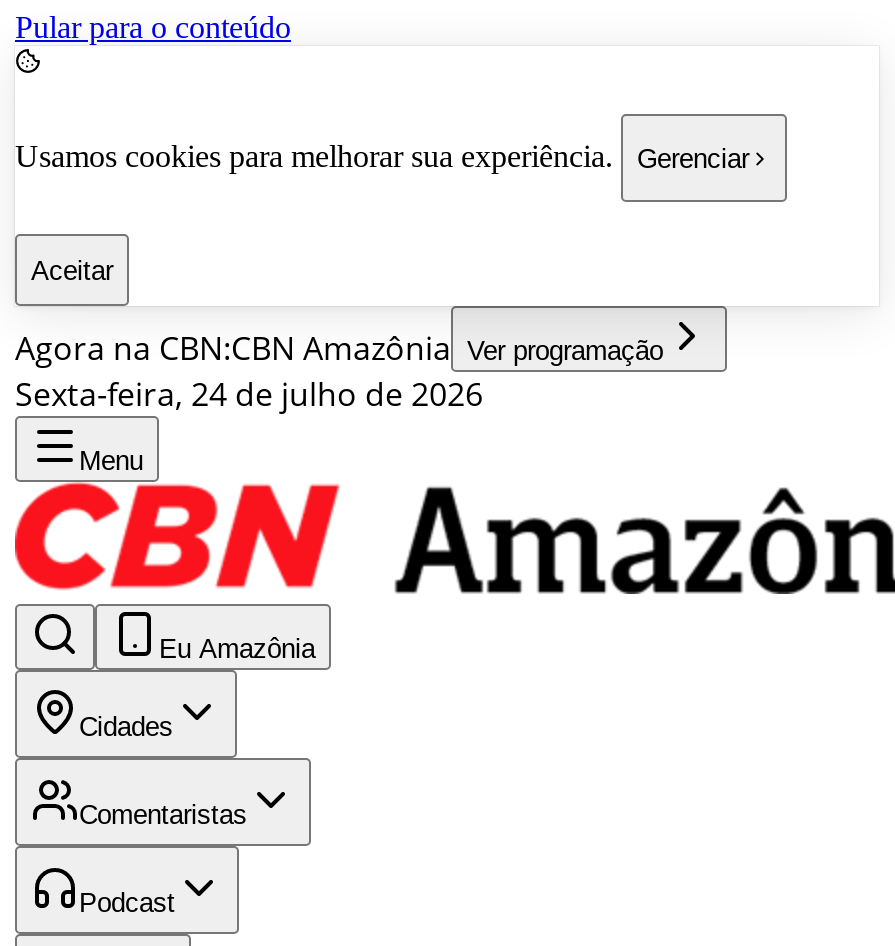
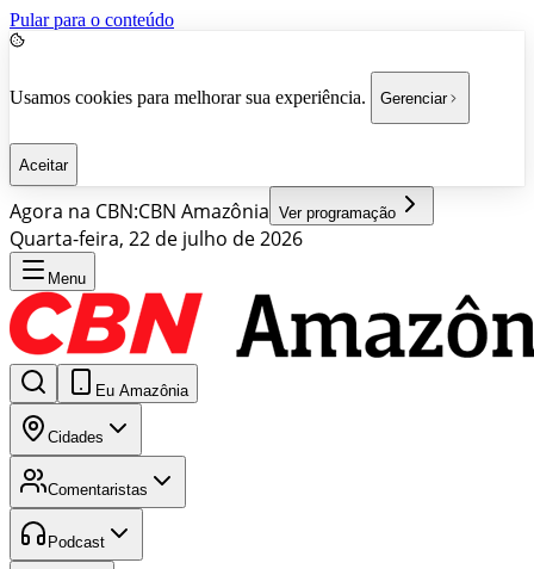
- Sexta-feira, 24 de julho de 2026
+ Quarta-feira, 22 de julho de 2026
